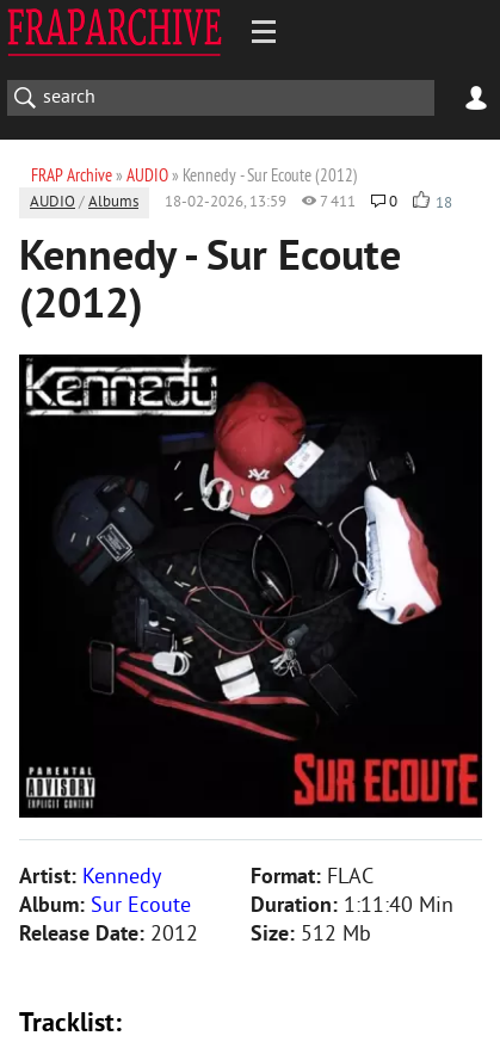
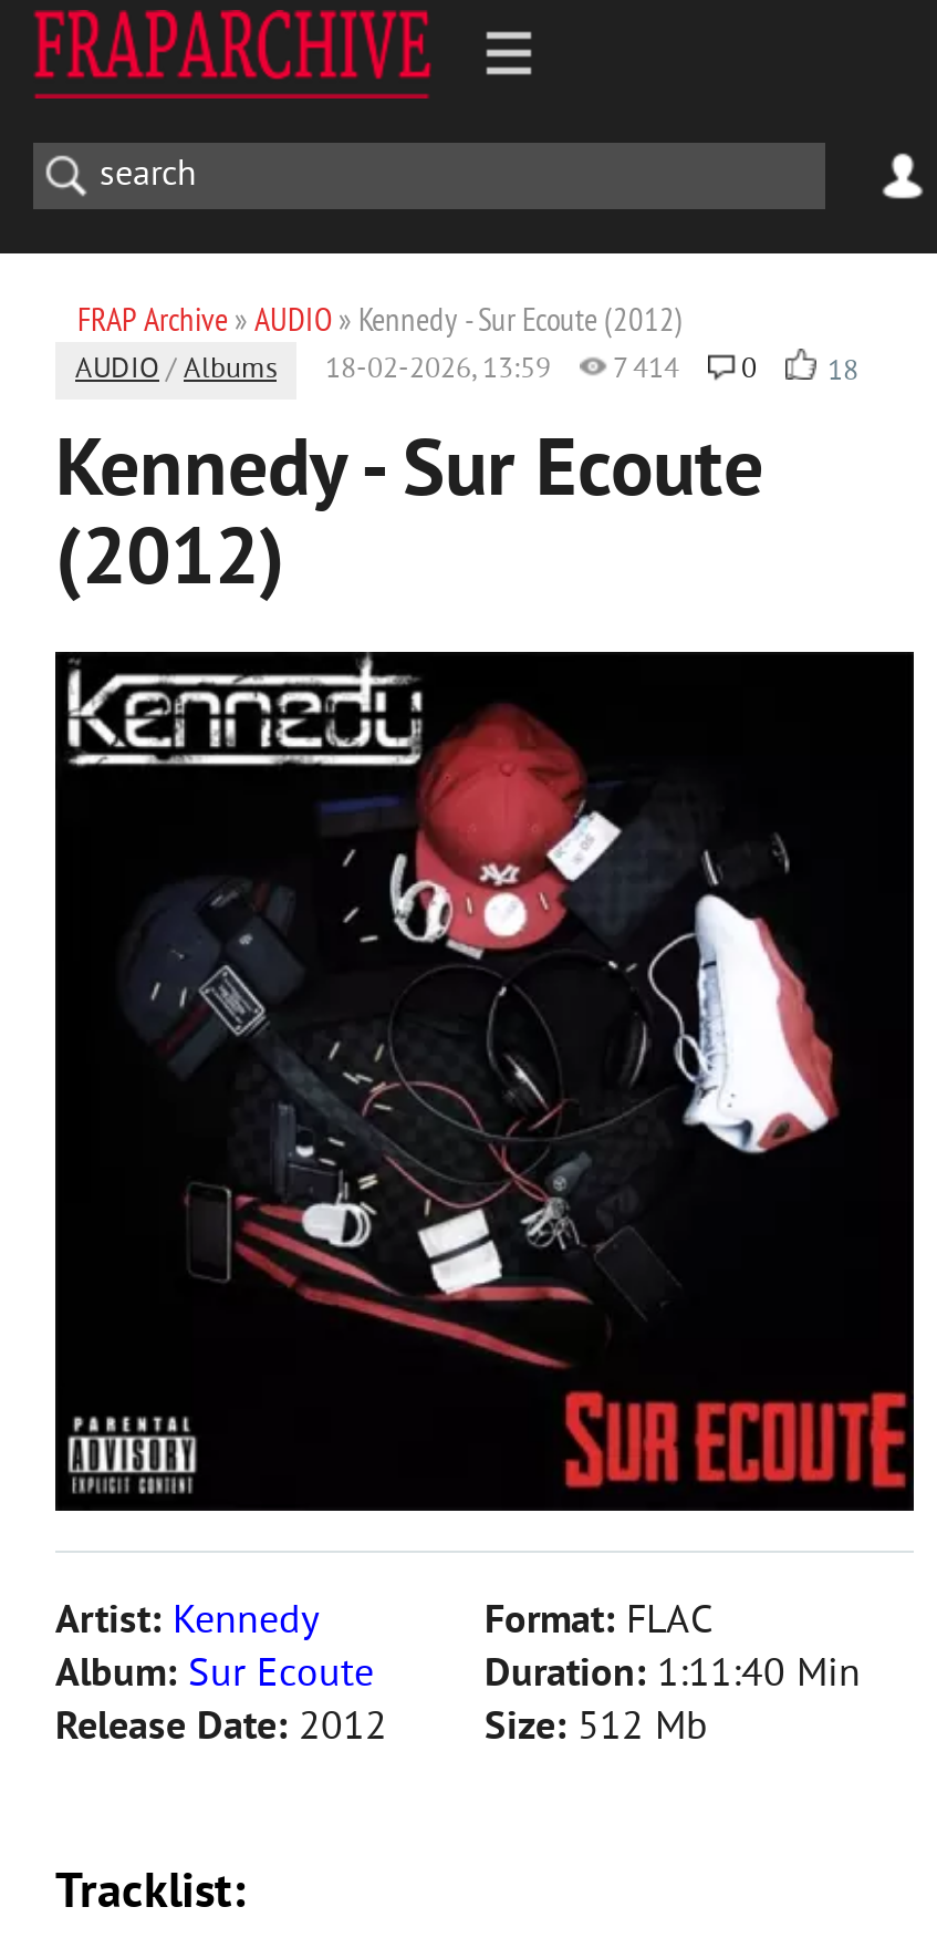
- AUDIO / Albums 18-02-2026, 13:59 7 411 0 18
+ AUDIO / Albums 18-02-2026, 13:59 7 414 0 18
